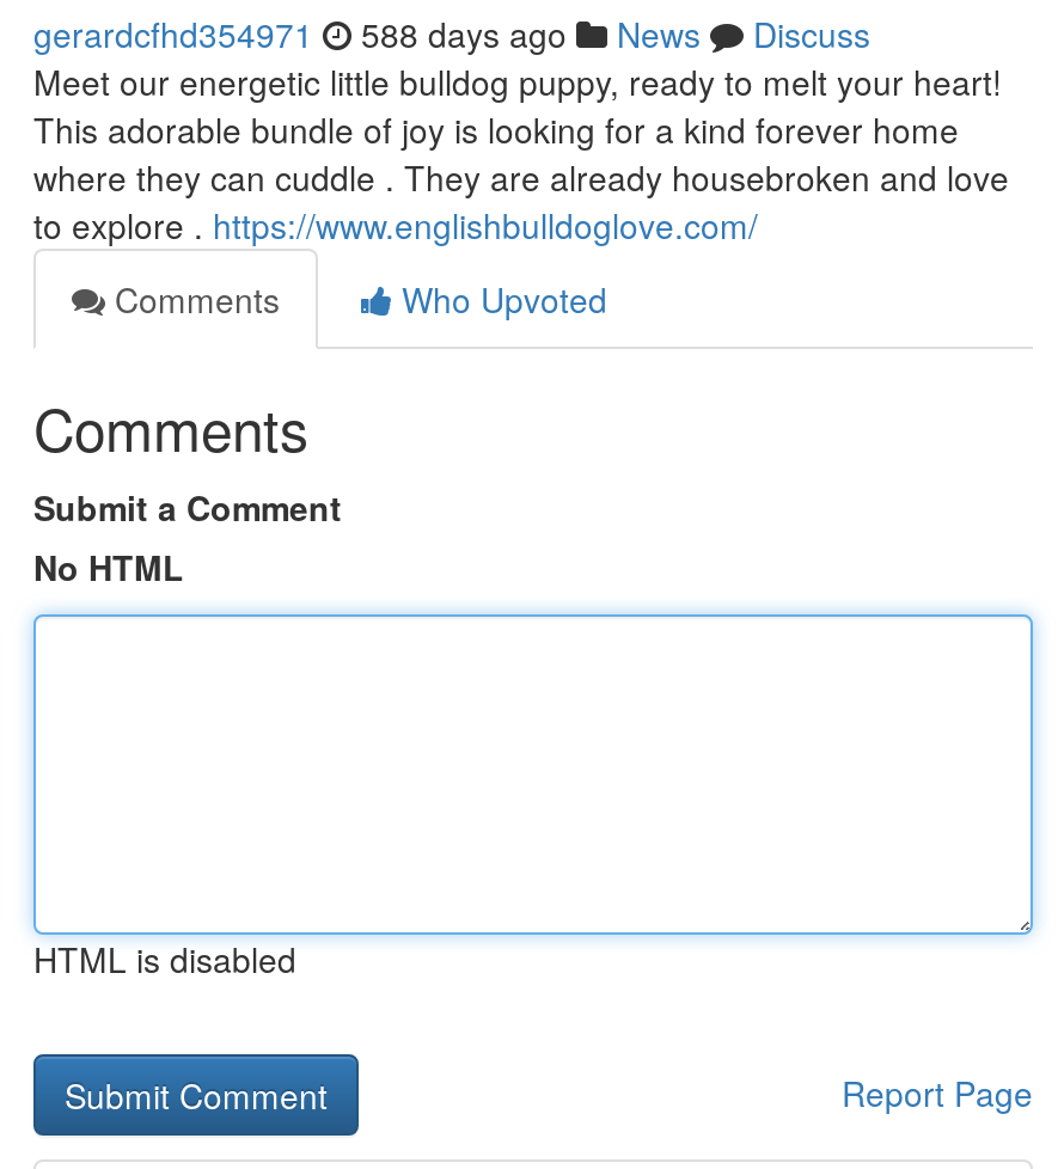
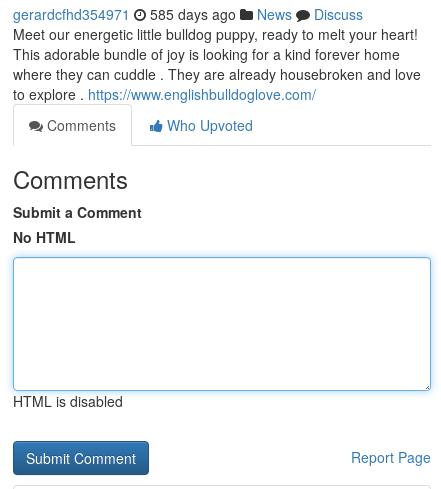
- gerardcfhd354971 588 days ago News Discuss
+ gerardcfhd354971 585 days ago News Discuss
